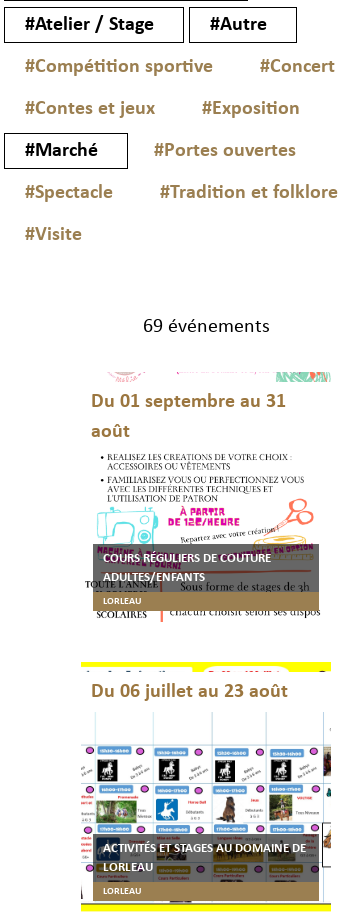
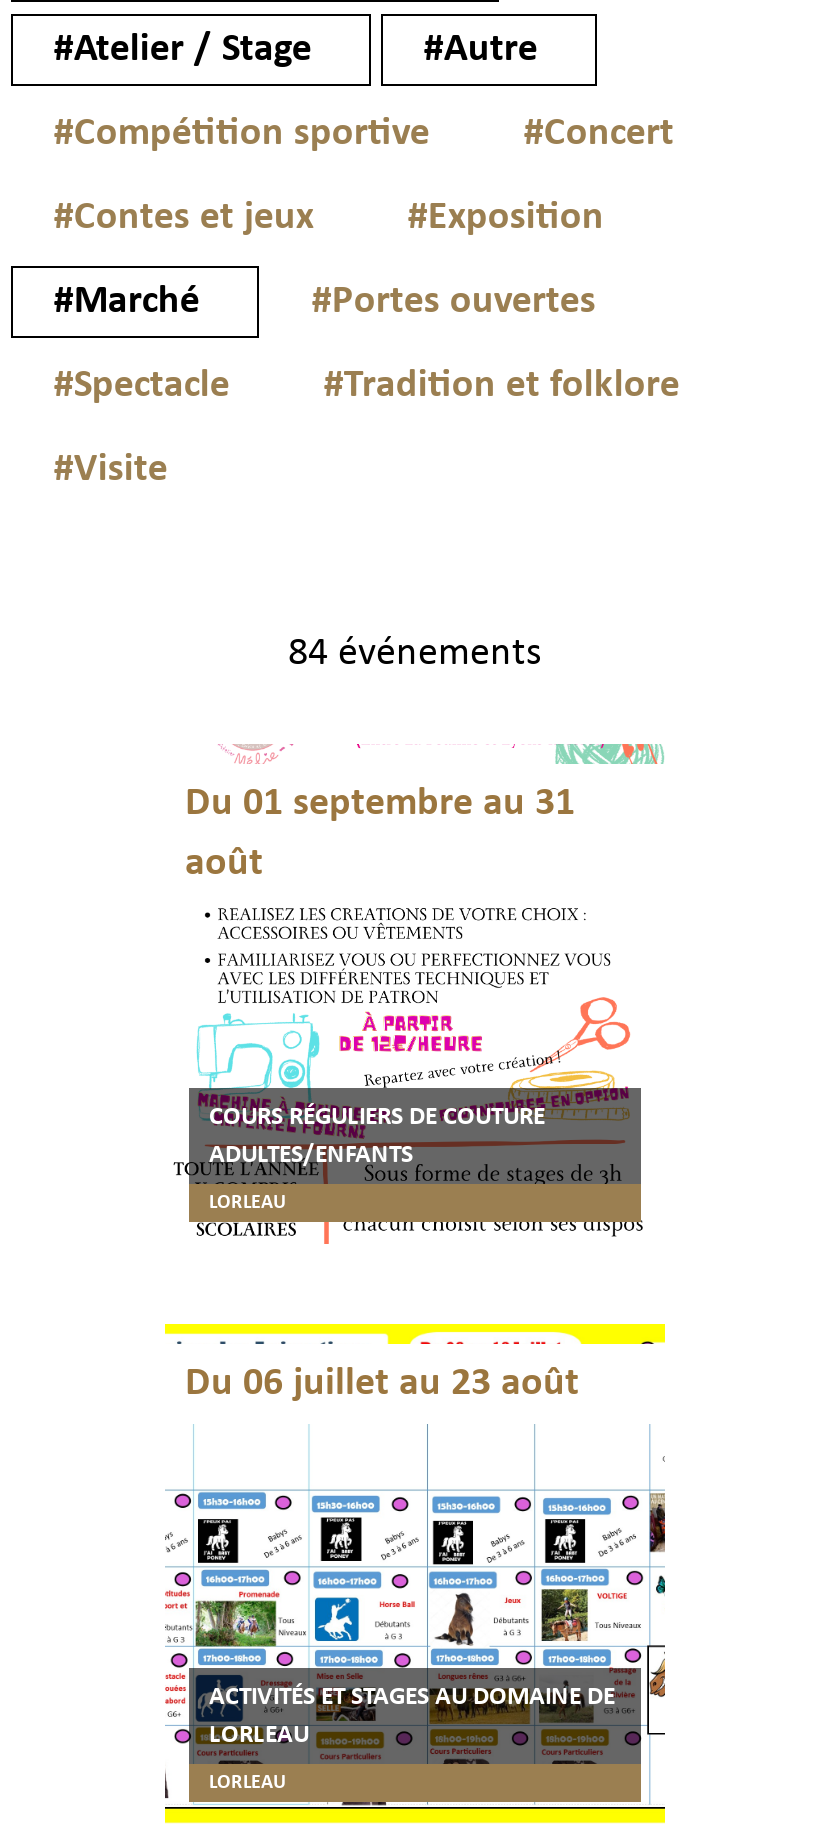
- 69 événements
+ 84 événements
